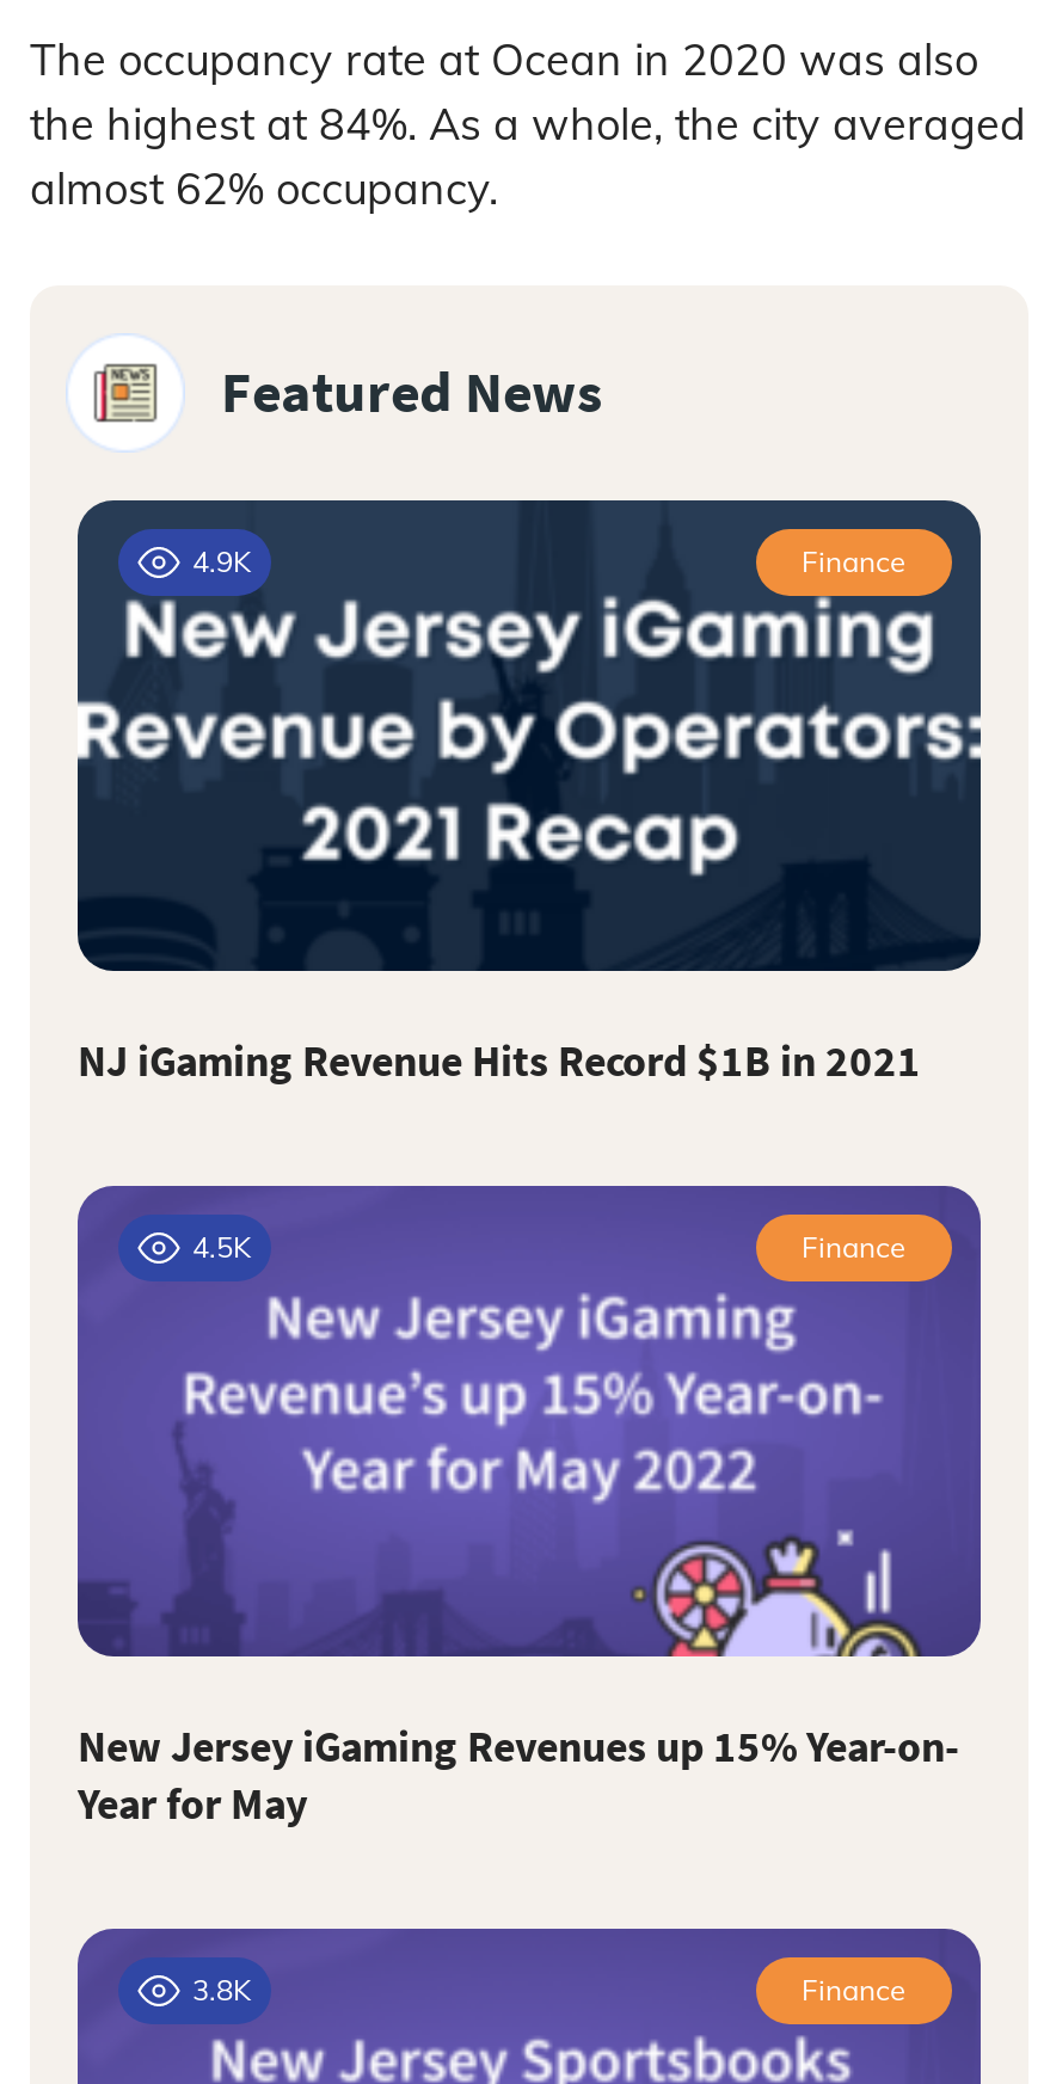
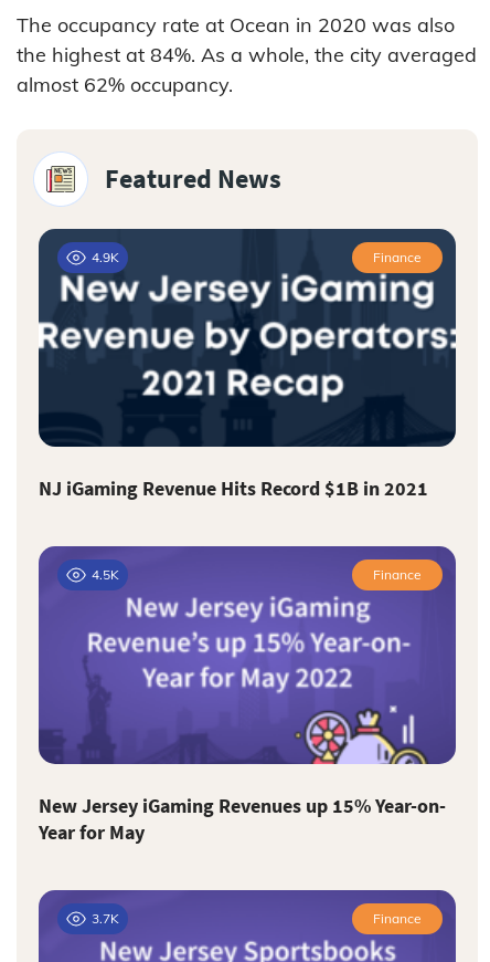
- 3.8K
+ 3.7K
